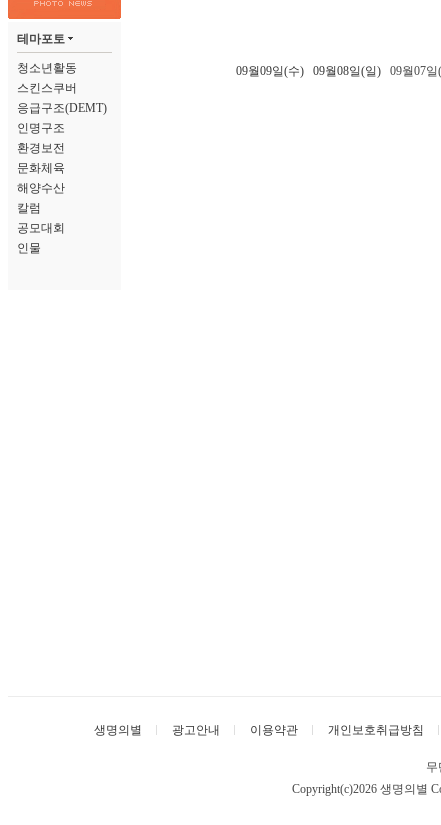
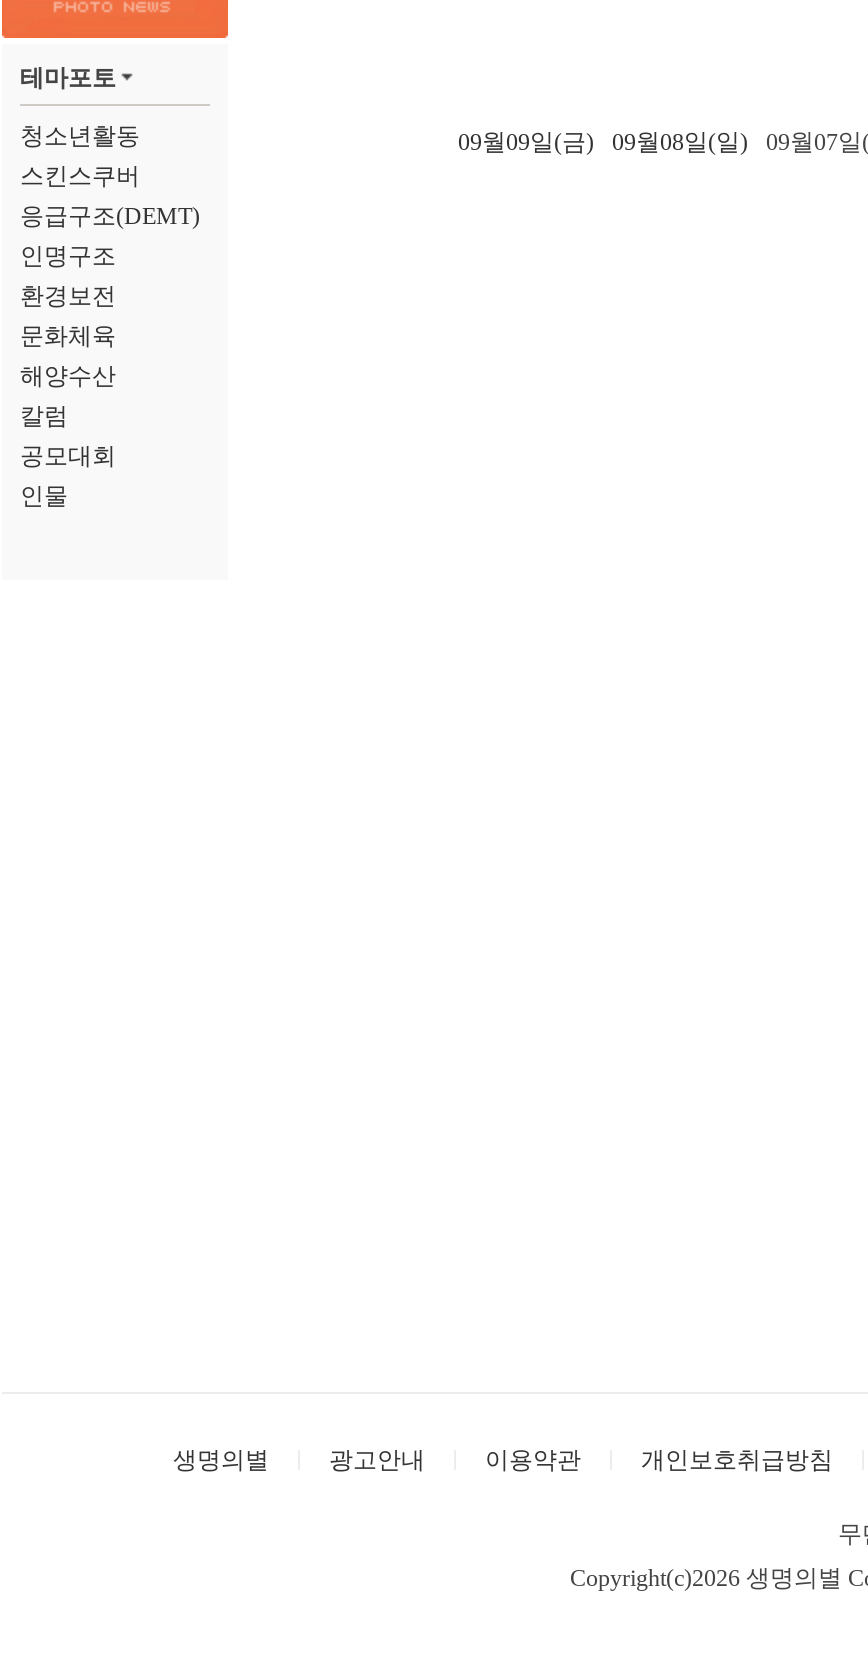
- 09월09일(수)
+ 09월09일(금)
